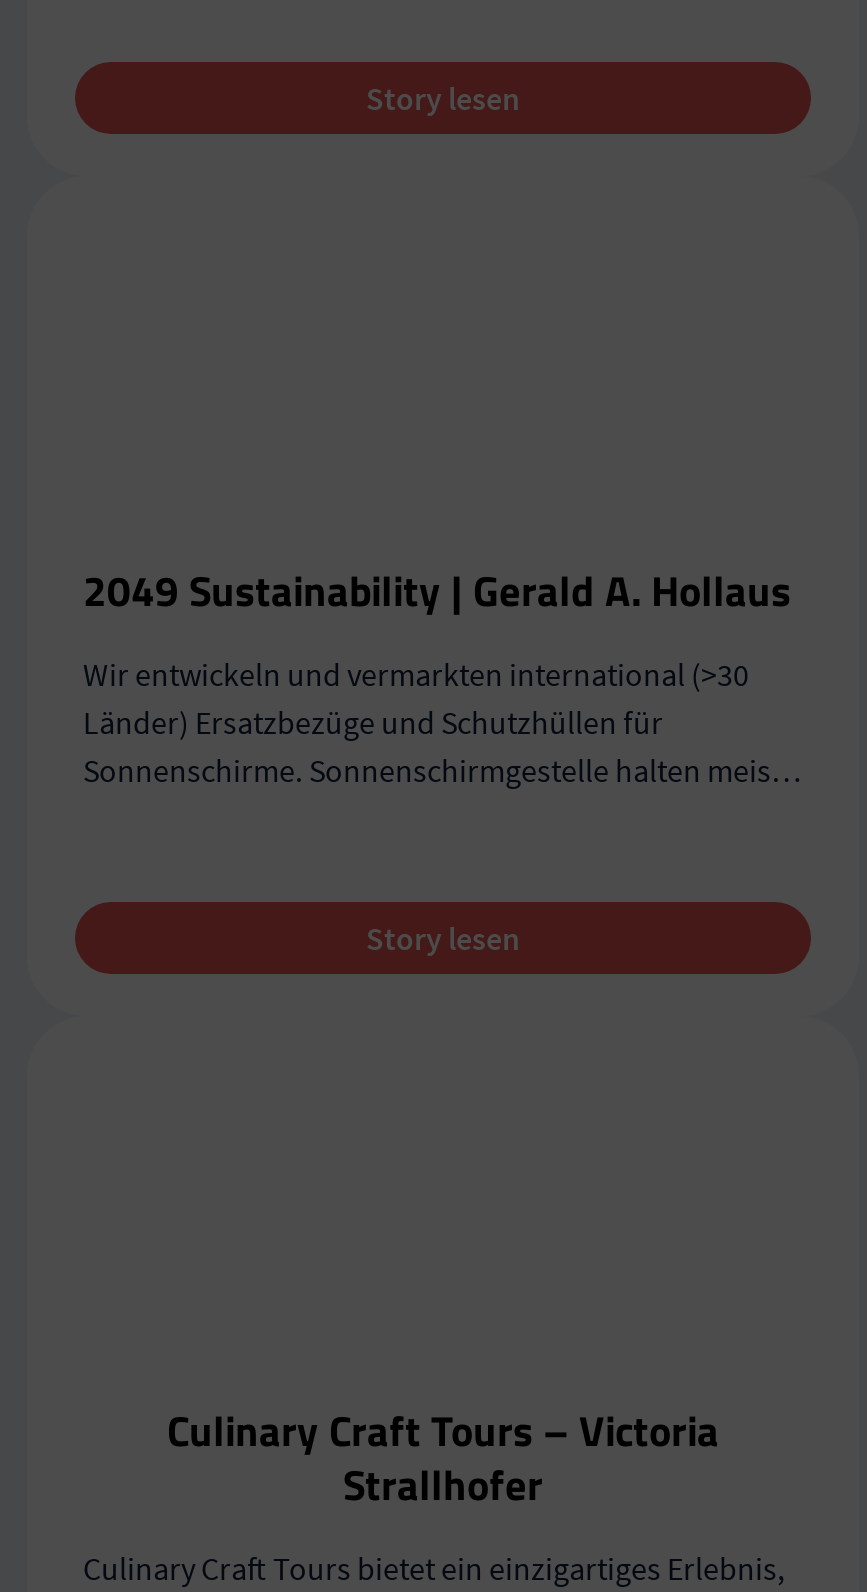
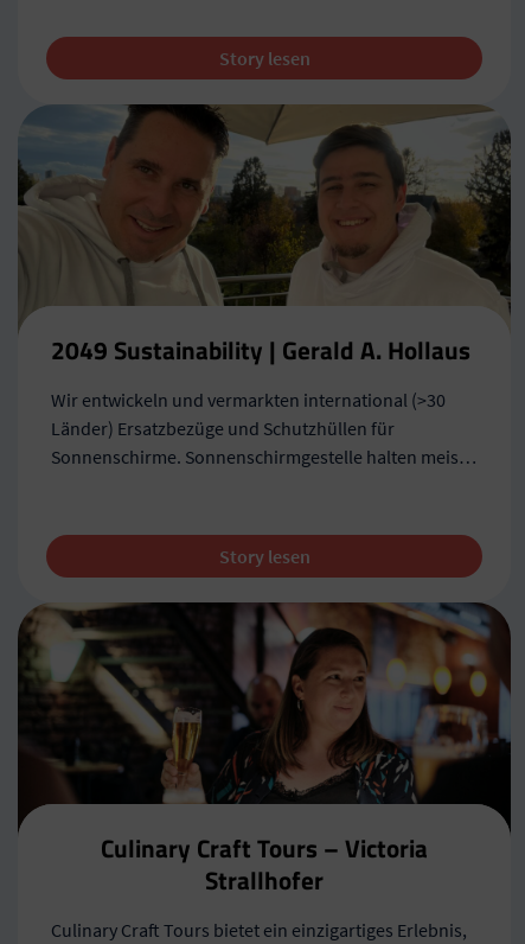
+ [image]

+ [image]
